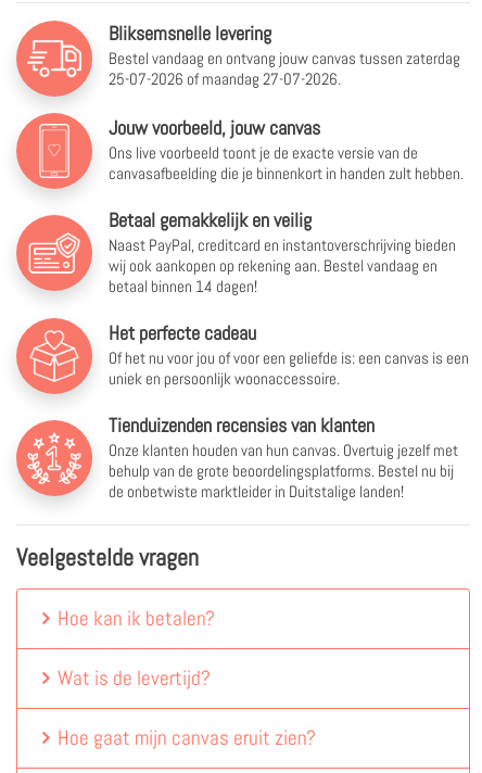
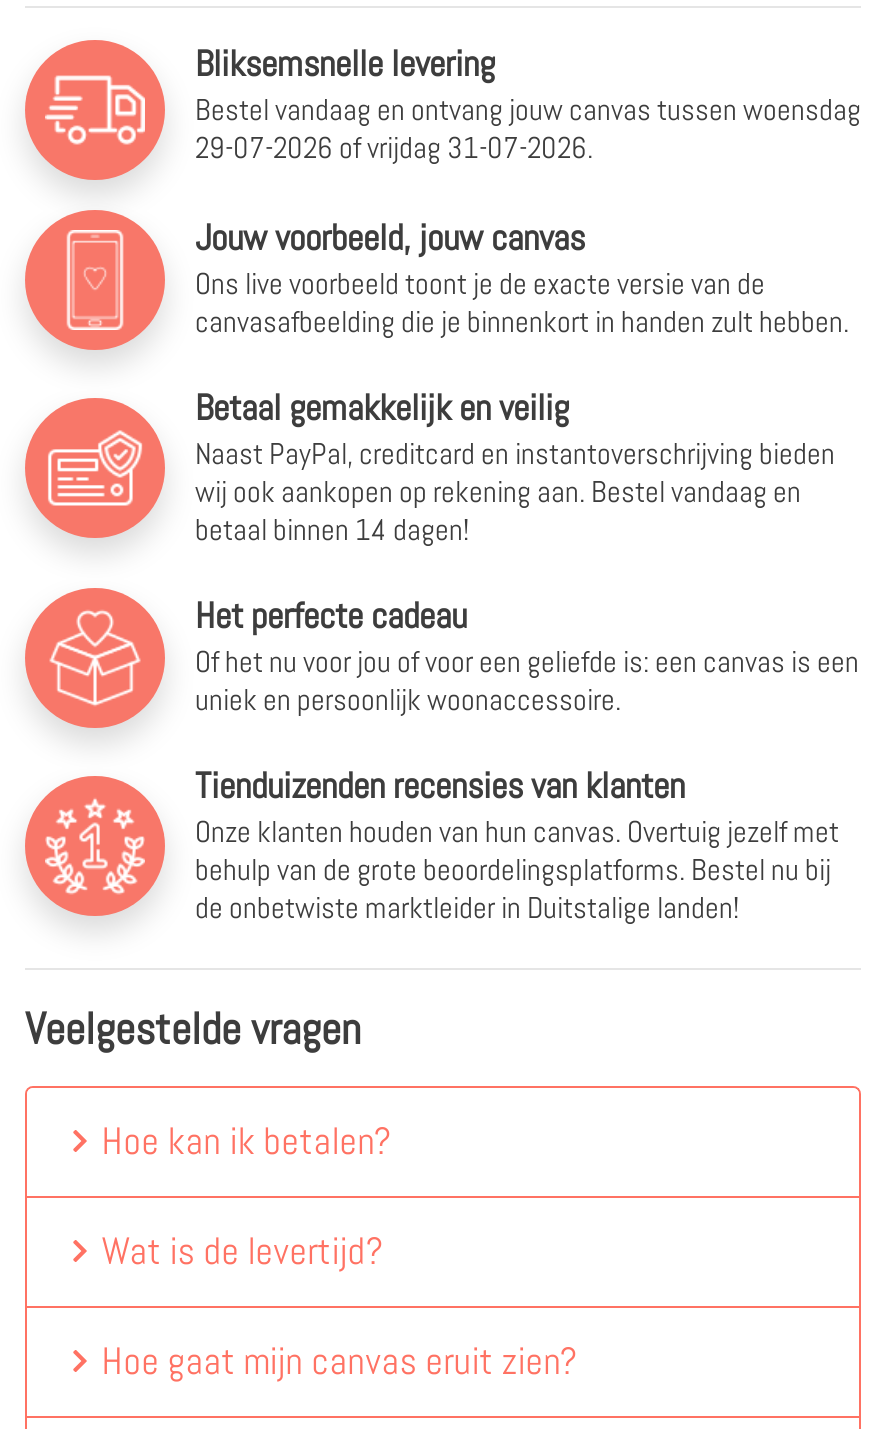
- Bestel vandaag en ontvang jouw canvas tussen zaterdag
+ Bestel vandaag en ontvang jouw canvas tussen woensdag

- 25-07-2026 of maandag 27-07-2026.
+ 29-07-2026 of vrijdag 31-07-2026.
